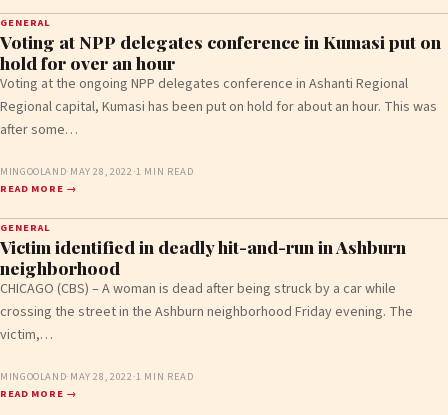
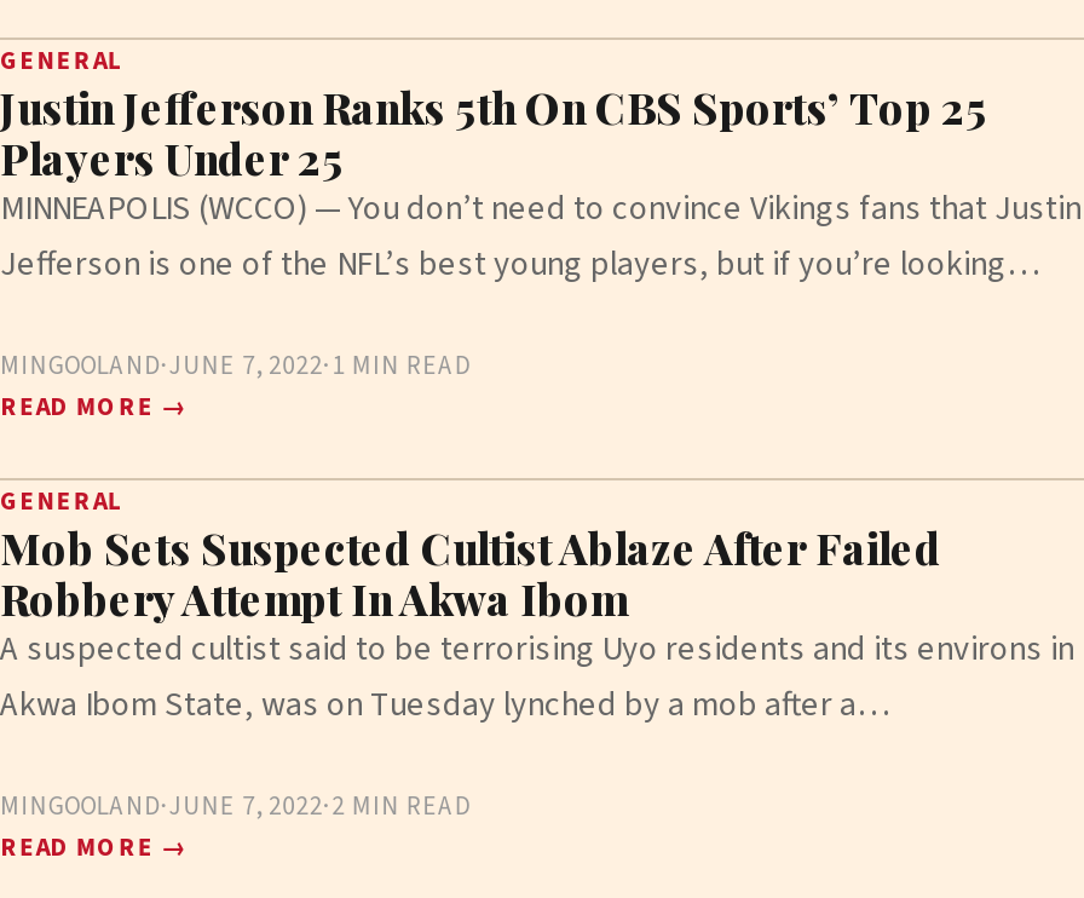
- Voting at NPP delegates conference in Kumasi put on
- hold for over an hour
- Voting at the ongoing NPP delegates conference in Ashanti Regional
- Regional capital, Kumasi has been put on hold for about an hour. This was
- after some…
+ Justin Jefferson Ranks 5th On CBS Sports’ Top 25
+ Players Under 25
+ MINNEAPOLIS (WCCO) — You don’t need to convince Vikings fans that Justin
+ Jefferson is one of the NFL’s best young players, but if you’re looking…

- MINGOOLAND·MAY 28, 2022·1 MIN READ
+ MINGOOLAND·JUNE 7, 2022·1 MIN READ

- Victim identified in deadly hit-and-run in Ashburn
- neighborhood
- CHICAGO (CBS) – A woman is dead after being struck by a car while
- crossing the street in the Ashburn neighborhood Friday evening. The
- victim,…
+ Mob Sets Suspected Cultist Ablaze After Failed
+ Robbery Attempt In Akwa Ibom
+ A suspected cultist said to be terrorising Uyo residents and its environs in
+ Akwa Ibom State, was on Tuesday lynched by a mob after a…

- MINGOOLAND·MAY 28, 2022·1 MIN READ
+ MINGOOLAND·JUNE 7, 2022·2 MIN READ
